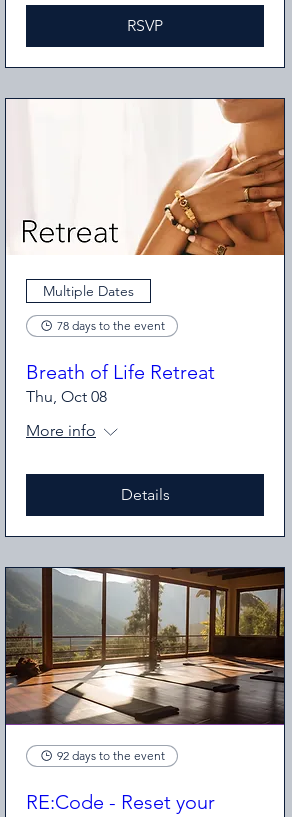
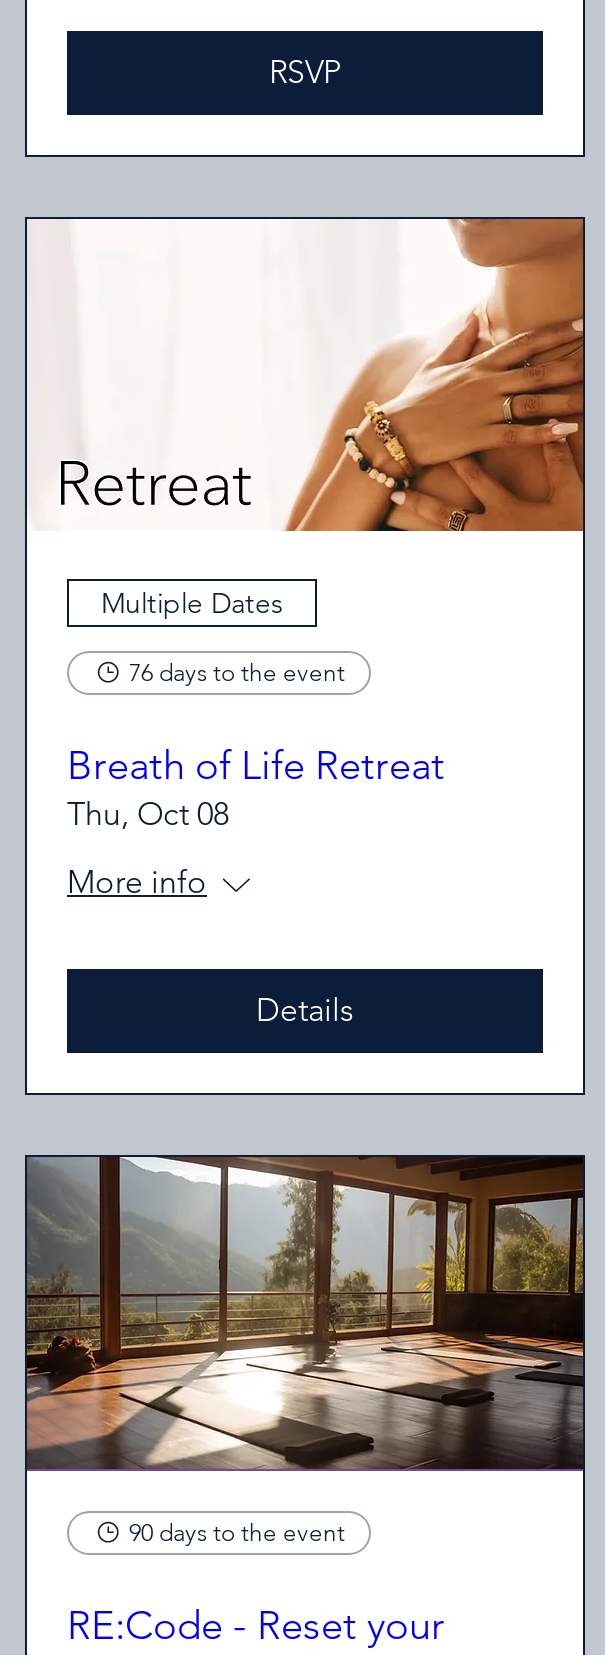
- 78 days to the event
+ 76 days to the event

- 92 days to the event
+ 90 days to the event
